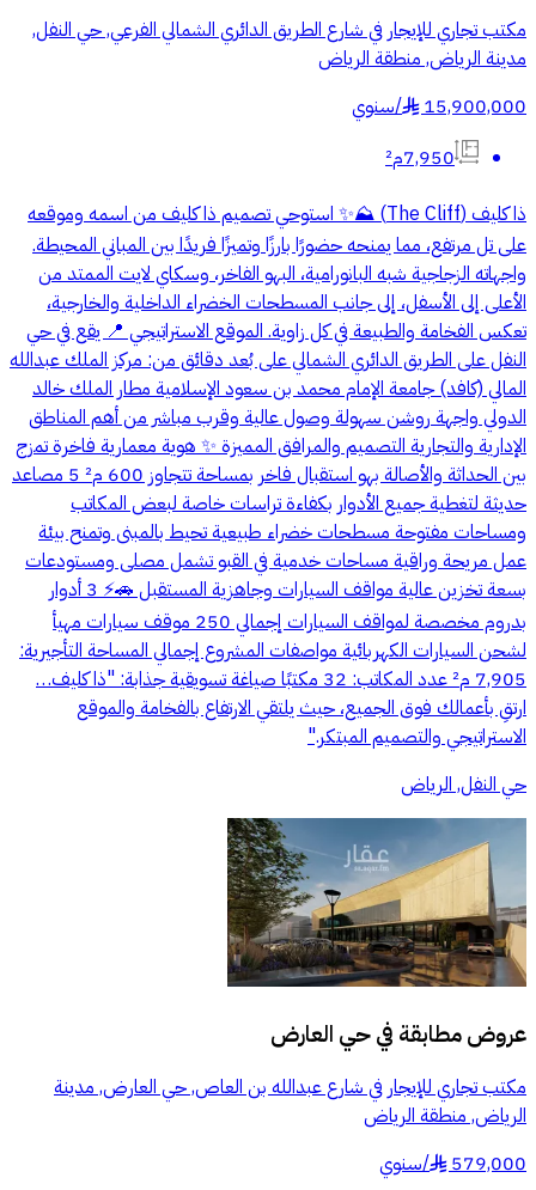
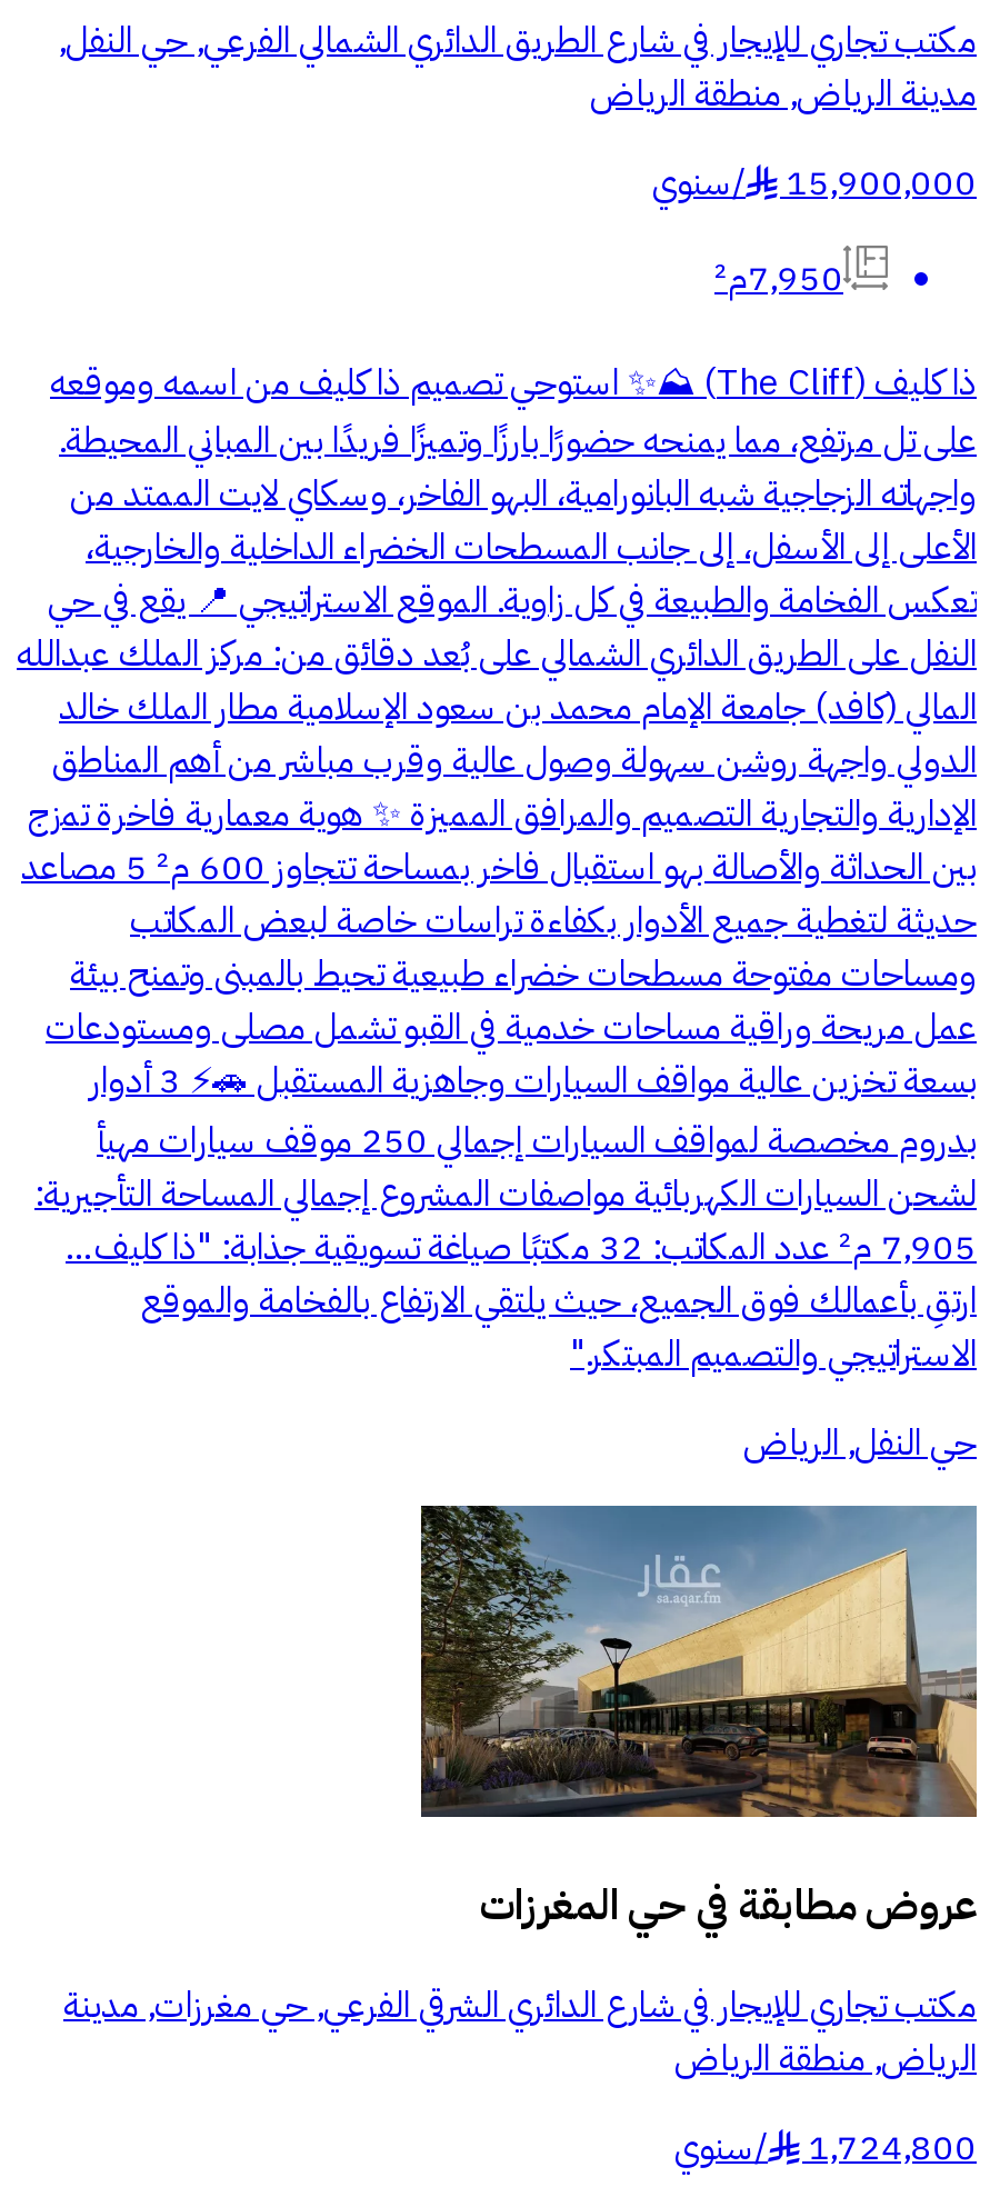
- عروض مطابقة في حي العارض
+ عروض مطابقة في حي المغرزات

- مكتب تجاري للإيجار في شارع عبدالله بن العاص, حي العارض, مدينة
+ مكتب تجاري للإيجار في شارع الدائري الشرقي الفرعي, حي مغرزات, مدينة

- 579,000
+ 1,724,800
